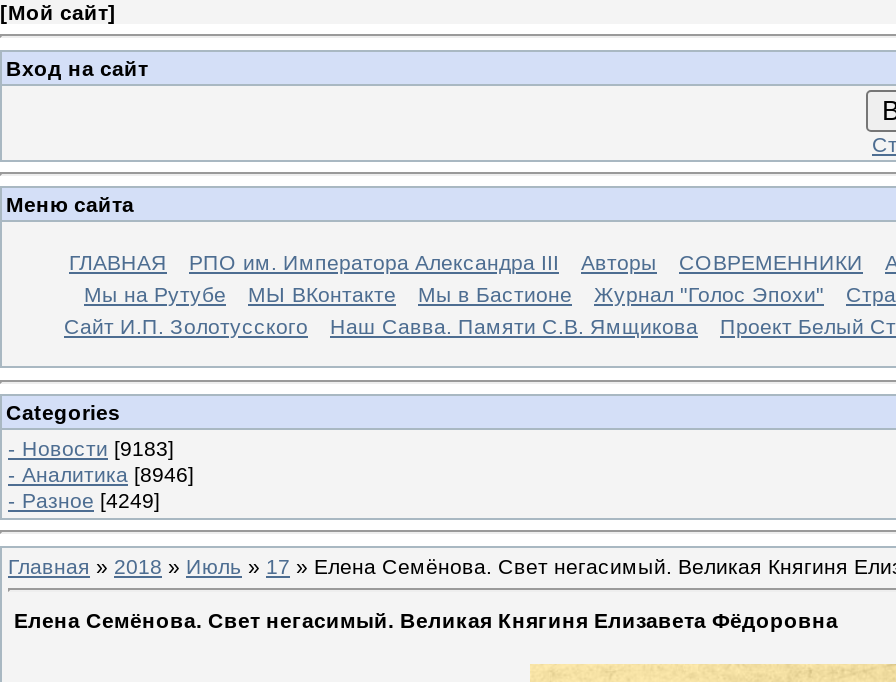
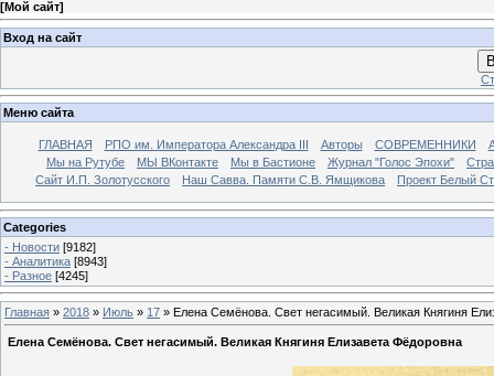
- - Новости [9183]
+ - Новости [9182]

- - Аналитика [8946]
+ - Аналитика [8943]

- - Разное [4249]
+ - Разное [4245]
